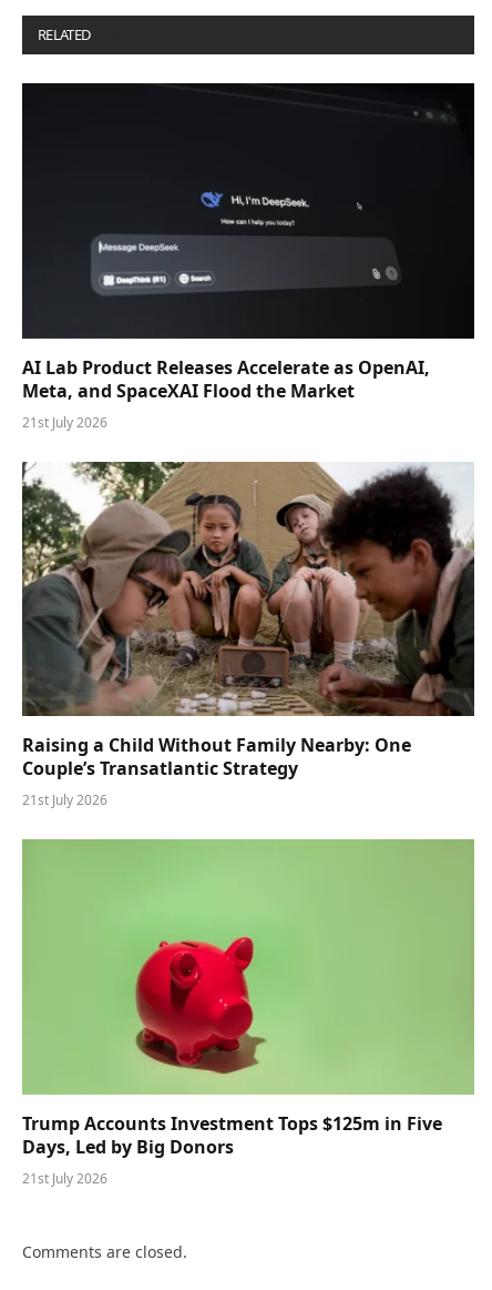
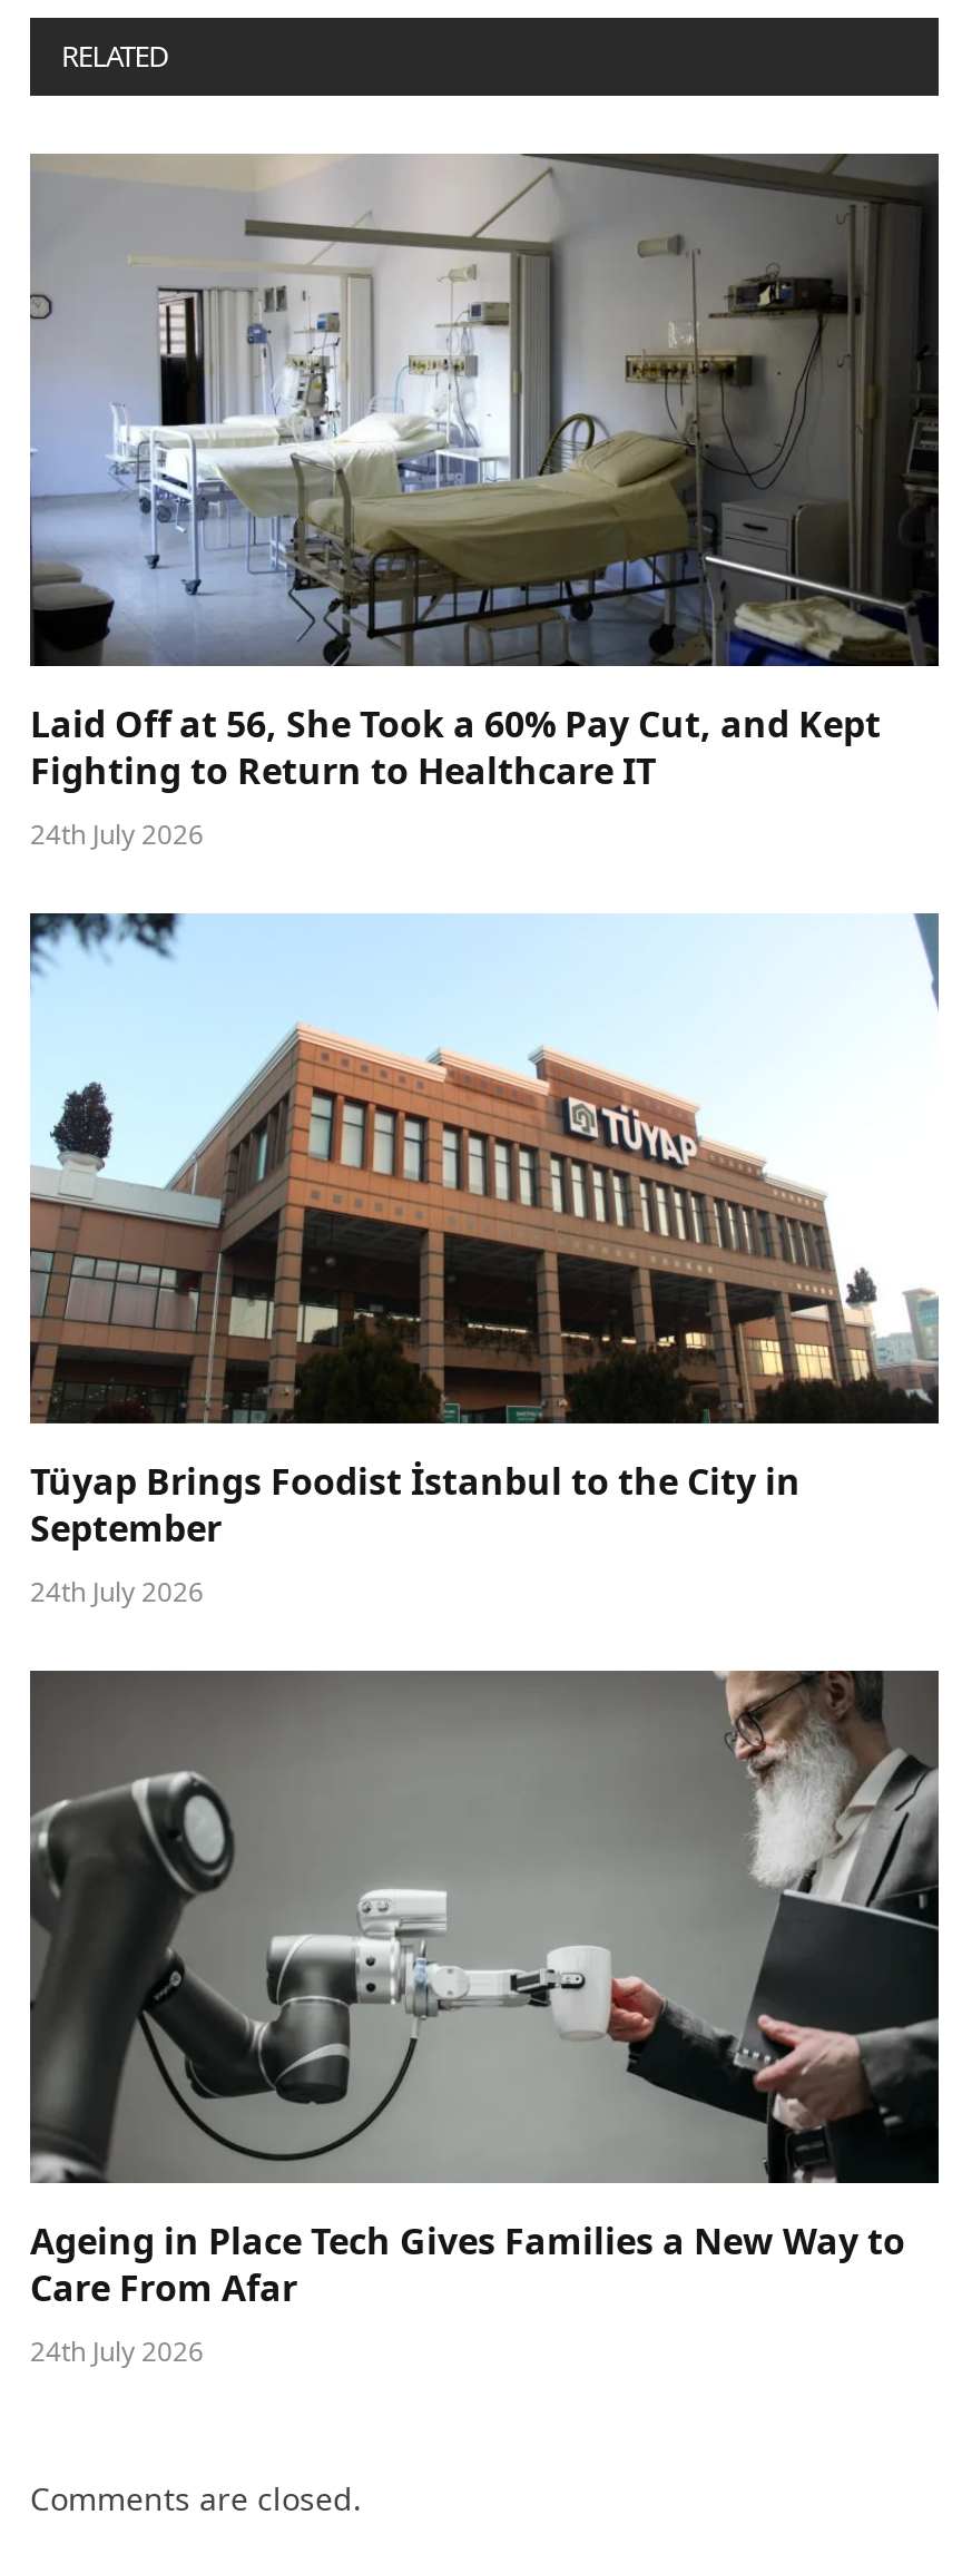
- [image]
- AI Lab Product Releases Accelerate as OpenAI,
- Meta, and SpaceXAI Flood the Market
- 21st July 2026
+ [image]
+ Laid Off at 56, She Took a 60% Pay Cut, and Kept
+ Fighting to Return to Healthcare IT
+ 24th July 2026

- [image]
- Raising a Child Without Family Nearby: One
- Couple’s Transatlantic Strategy
- 21st July 2026
+ [image]
+ Tüyap Brings Foodist İstanbul to the City in
+ September
+ 24th July 2026

- [image]
- Trump Accounts Investment Tops $125m in Five
- Days, Led by Big Donors
- 21st July 2026
+ [image]
+ Ageing in Place Tech Gives Families a New Way to
+ Care From Afar
+ 24th July 2026
